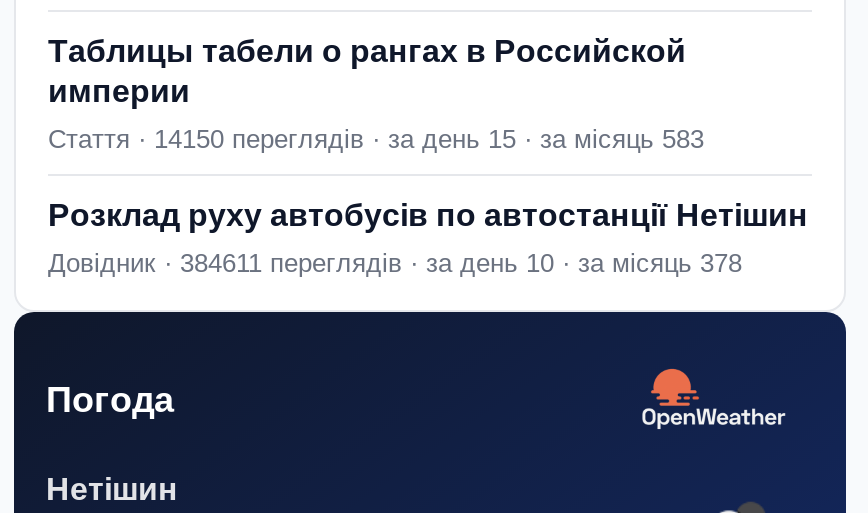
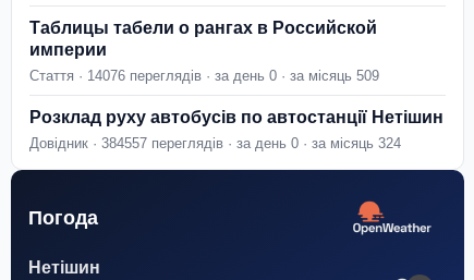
- Стаття · 14150 переглядів · за день 15 · за місяць 583
+ Стаття · 14076 переглядів · за день 0 · за місяць 509

- Довідник · 384611 переглядів · за день 10 · за місяць 378
+ Довідник · 384557 переглядів · за день 0 · за місяць 324
